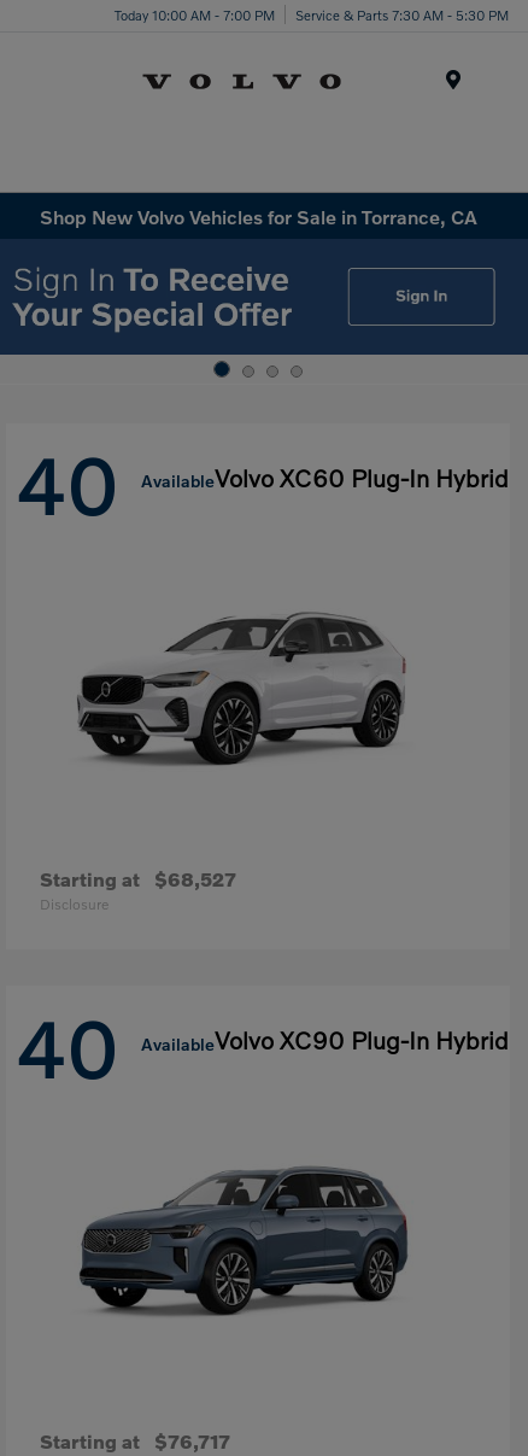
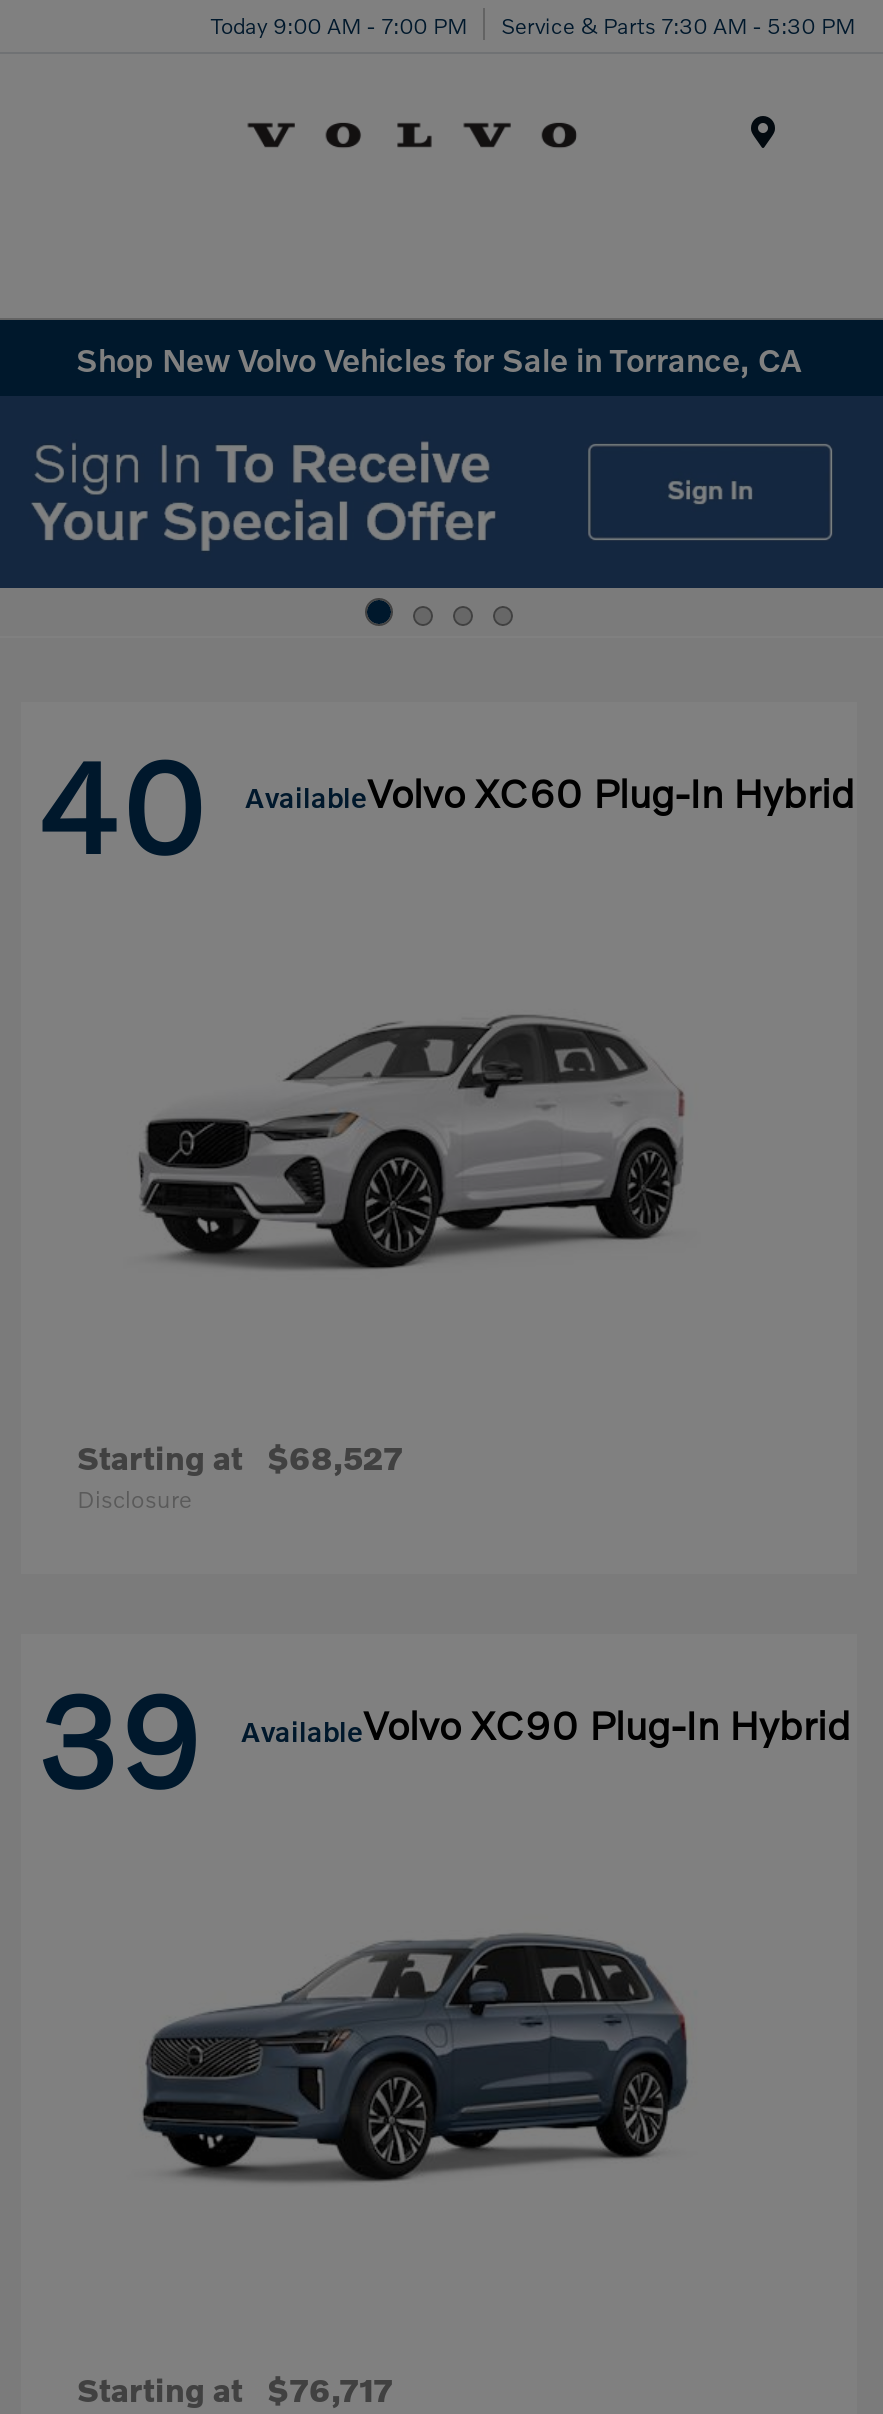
- Today 10:00 AM - 7:00 PM Service & Parts 7:30 AM - 5:30 PM
+ Today 9:00 AM - 7:00 PM Service & Parts 7:30 AM - 5:30 PM

- 40 AvailableVolvo XC90 Plug-In Hybrid
+ 39 AvailableVolvo XC90 Plug-In Hybrid
